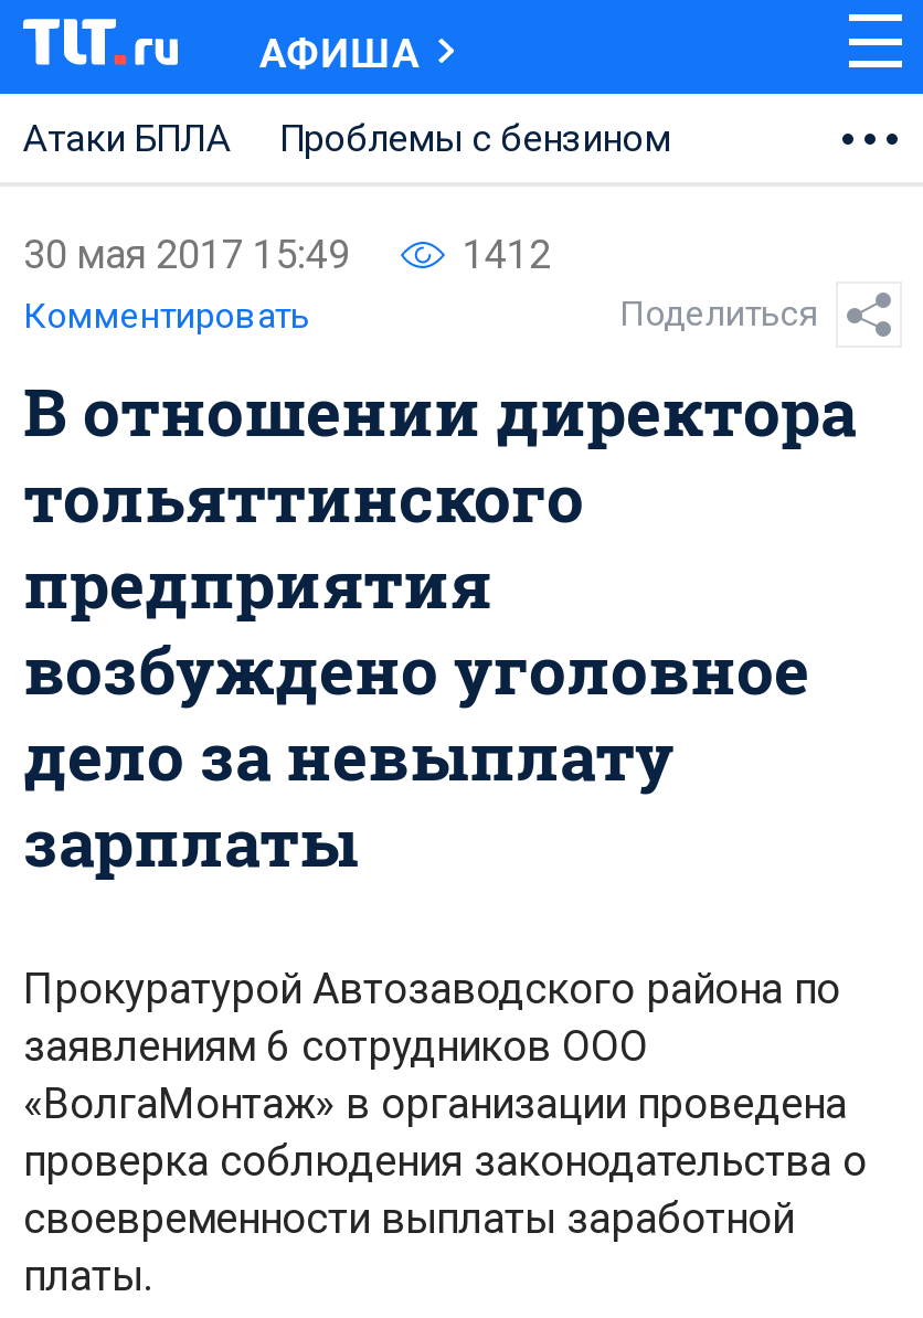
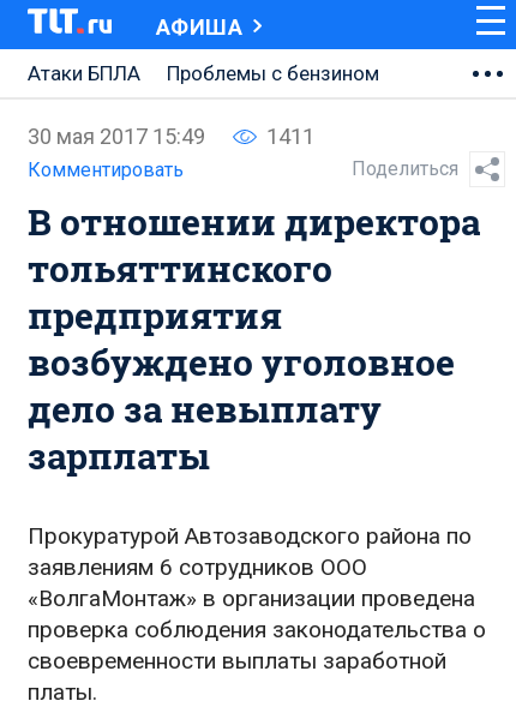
- 1412
+ 1411
